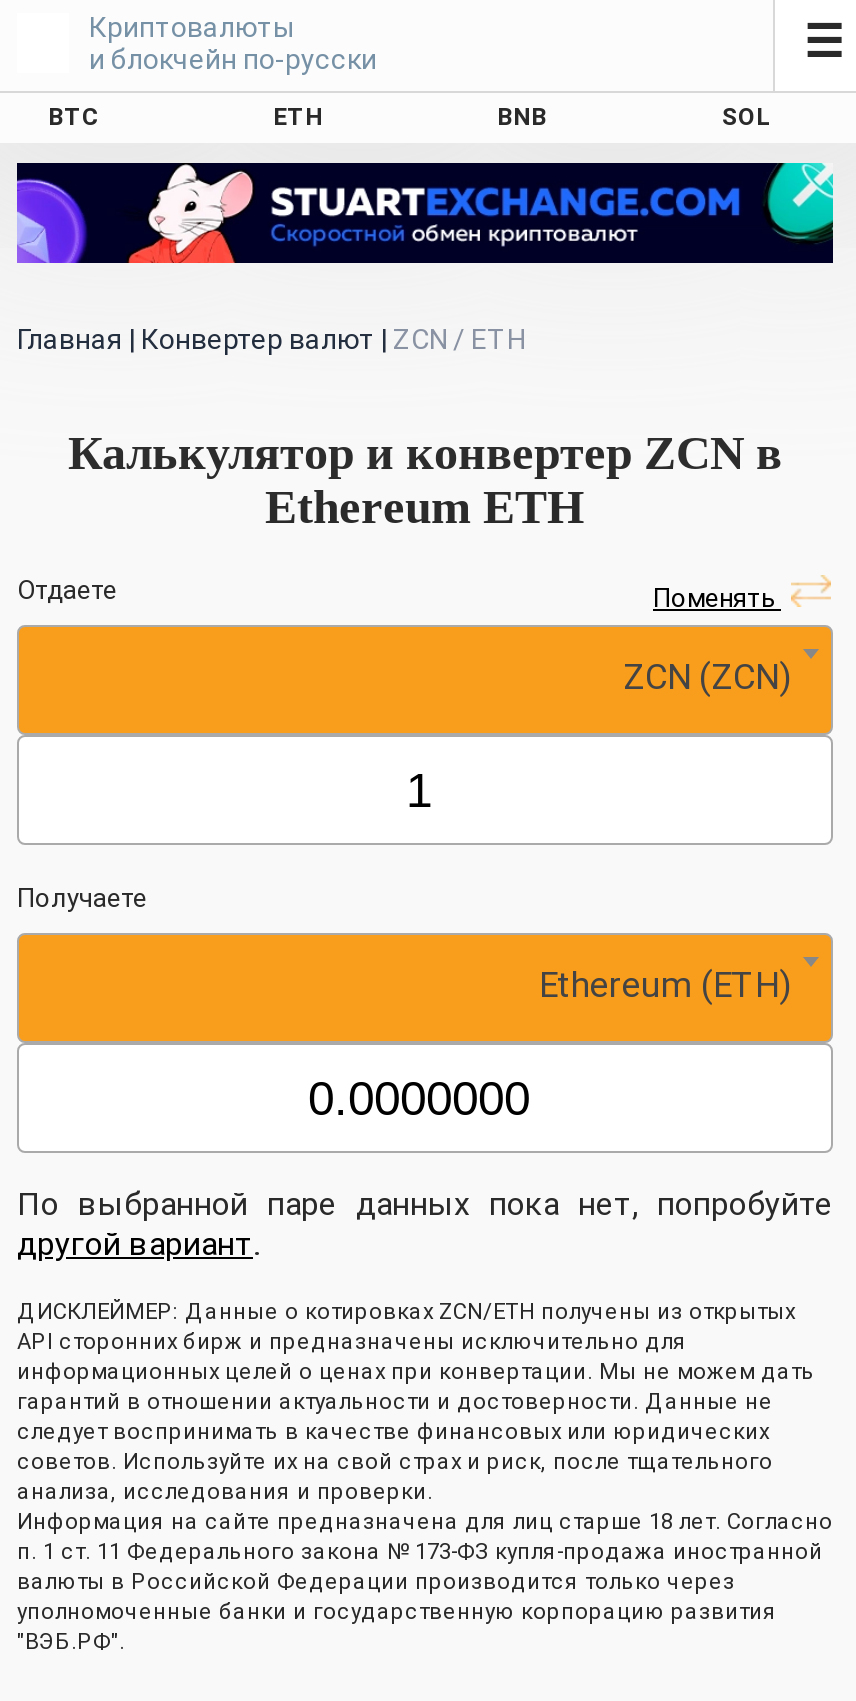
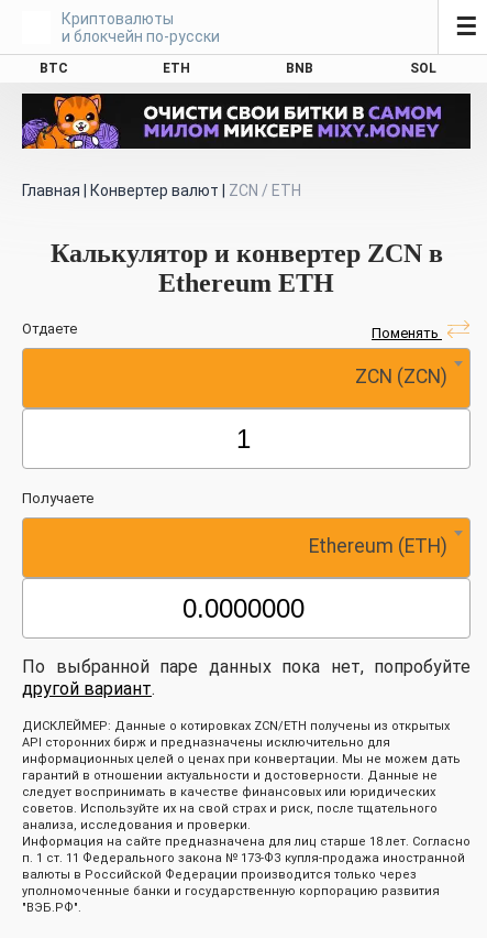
- [image]
+ [image]
